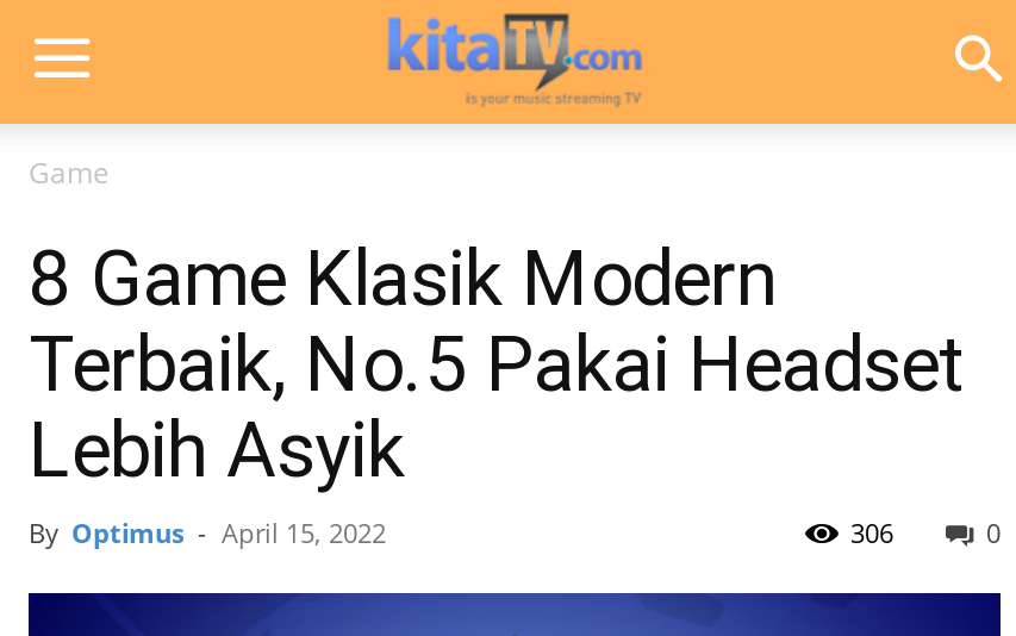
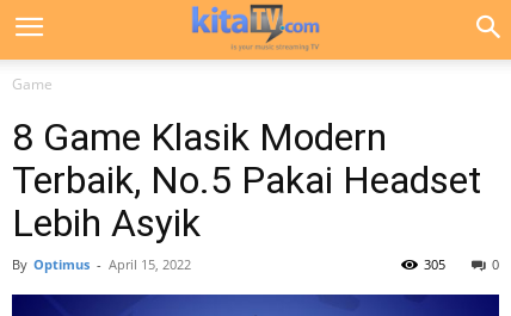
- 306
+ 305
